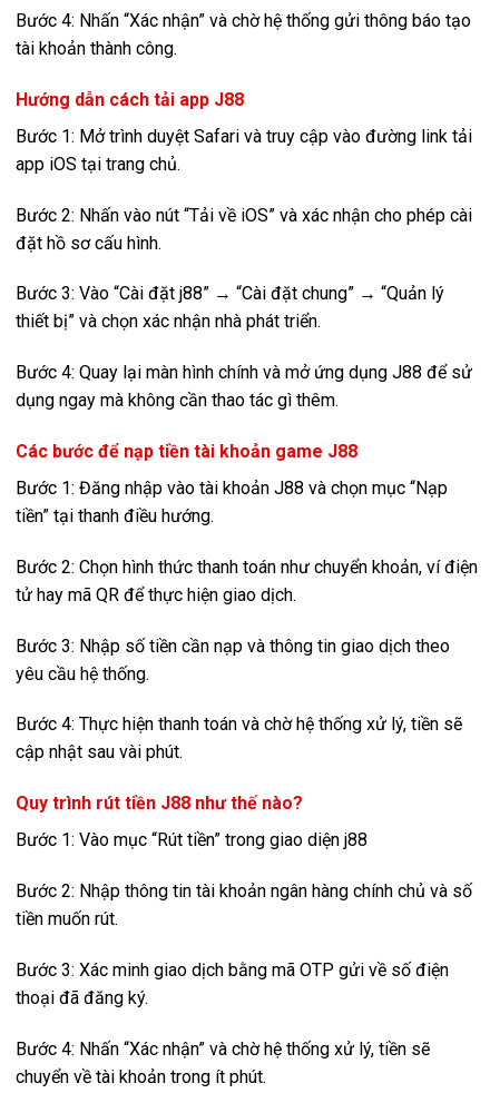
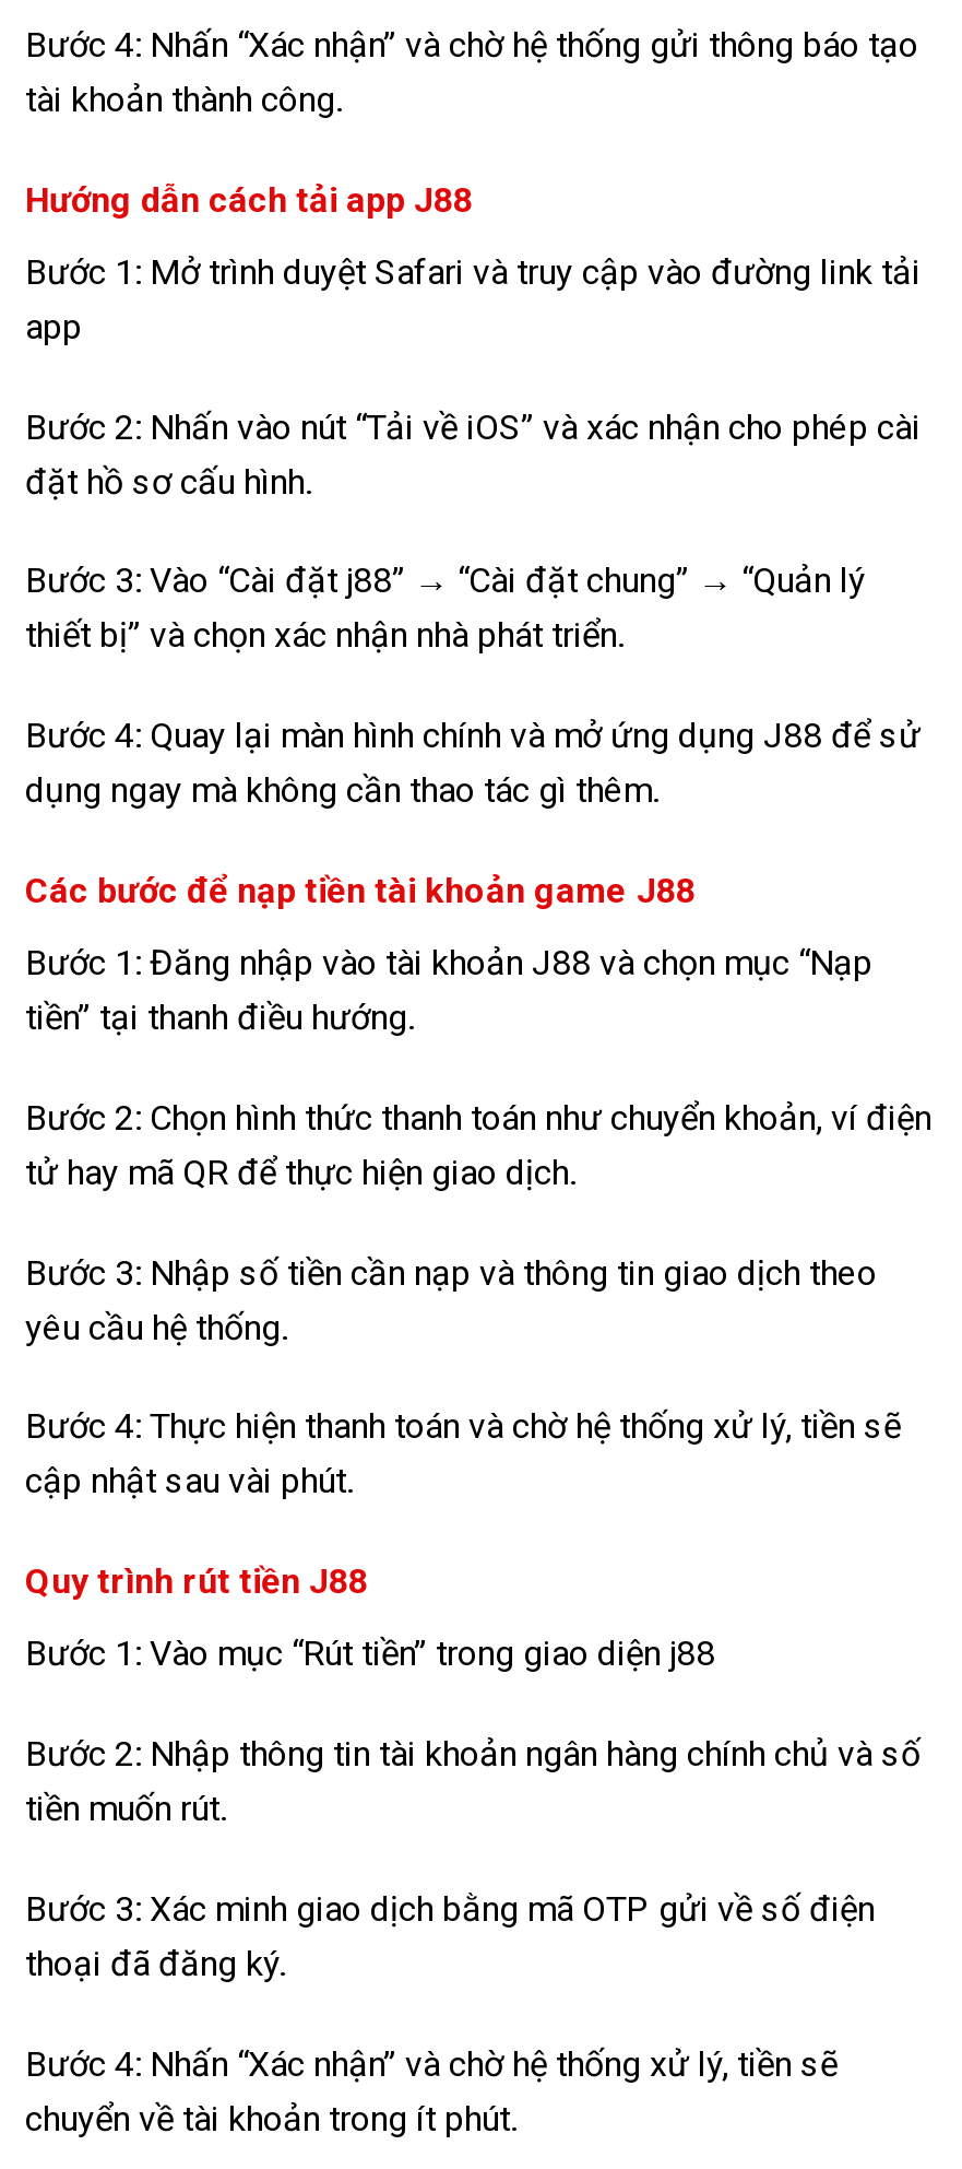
- app iOS tại trang chủ.
+ app

- Quy trình rút tiền J88 như thế nào?
+ Quy trình rút tiền J88
